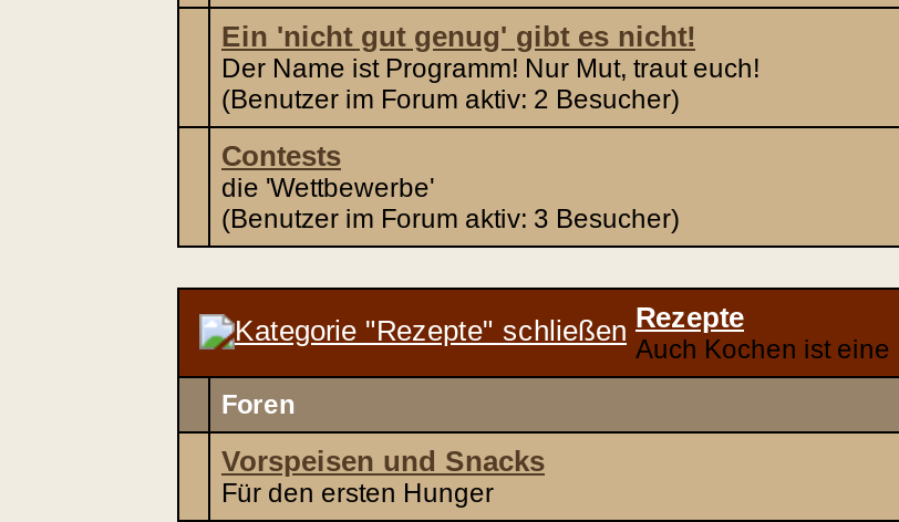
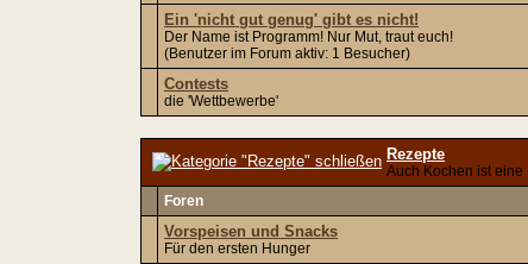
- (Benutzer im Forum aktiv: 2 Besucher)
+ (Benutzer im Forum aktiv: 1 Besucher)

- (Benutzer im Forum aktiv: 3 Besucher)
